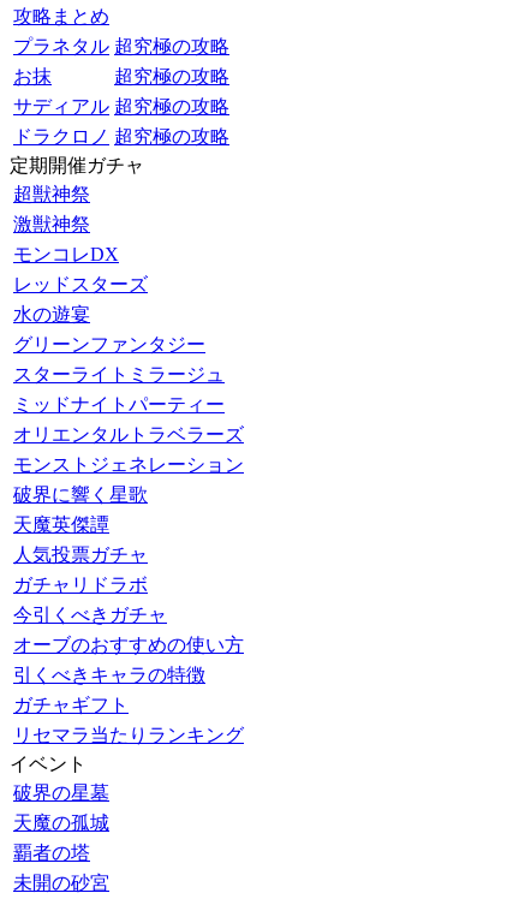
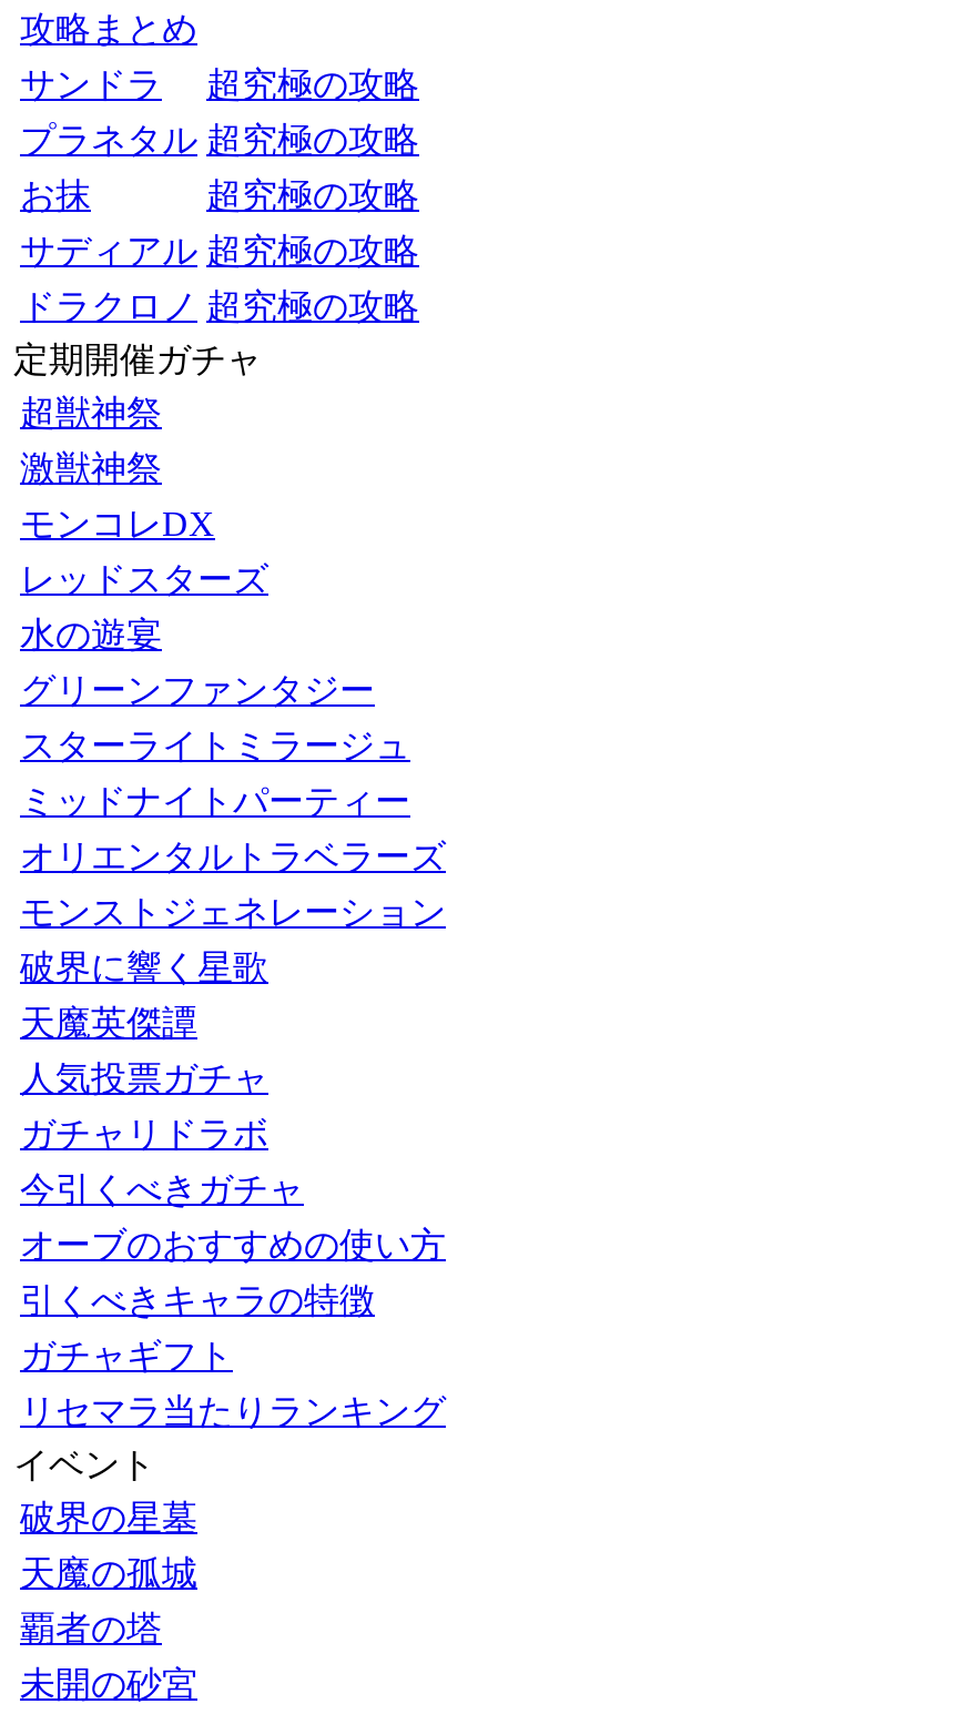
+ サンドラ
+ 超究極の攻略
